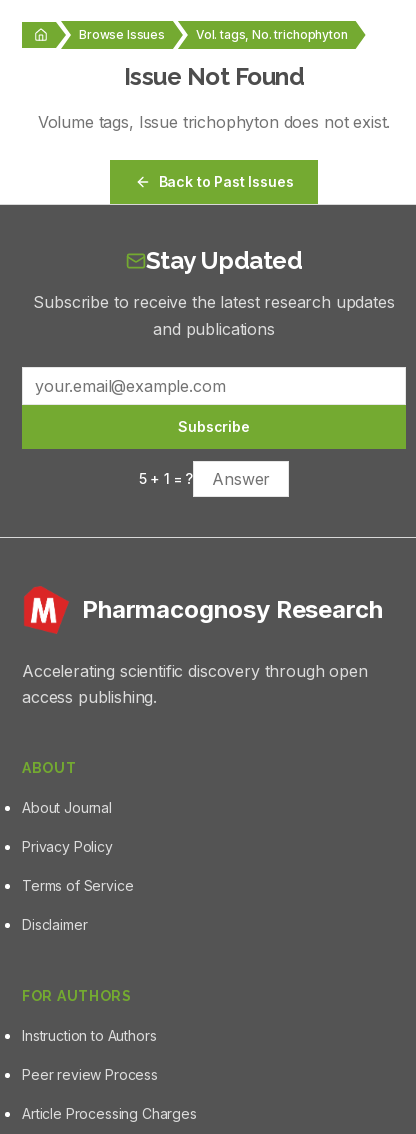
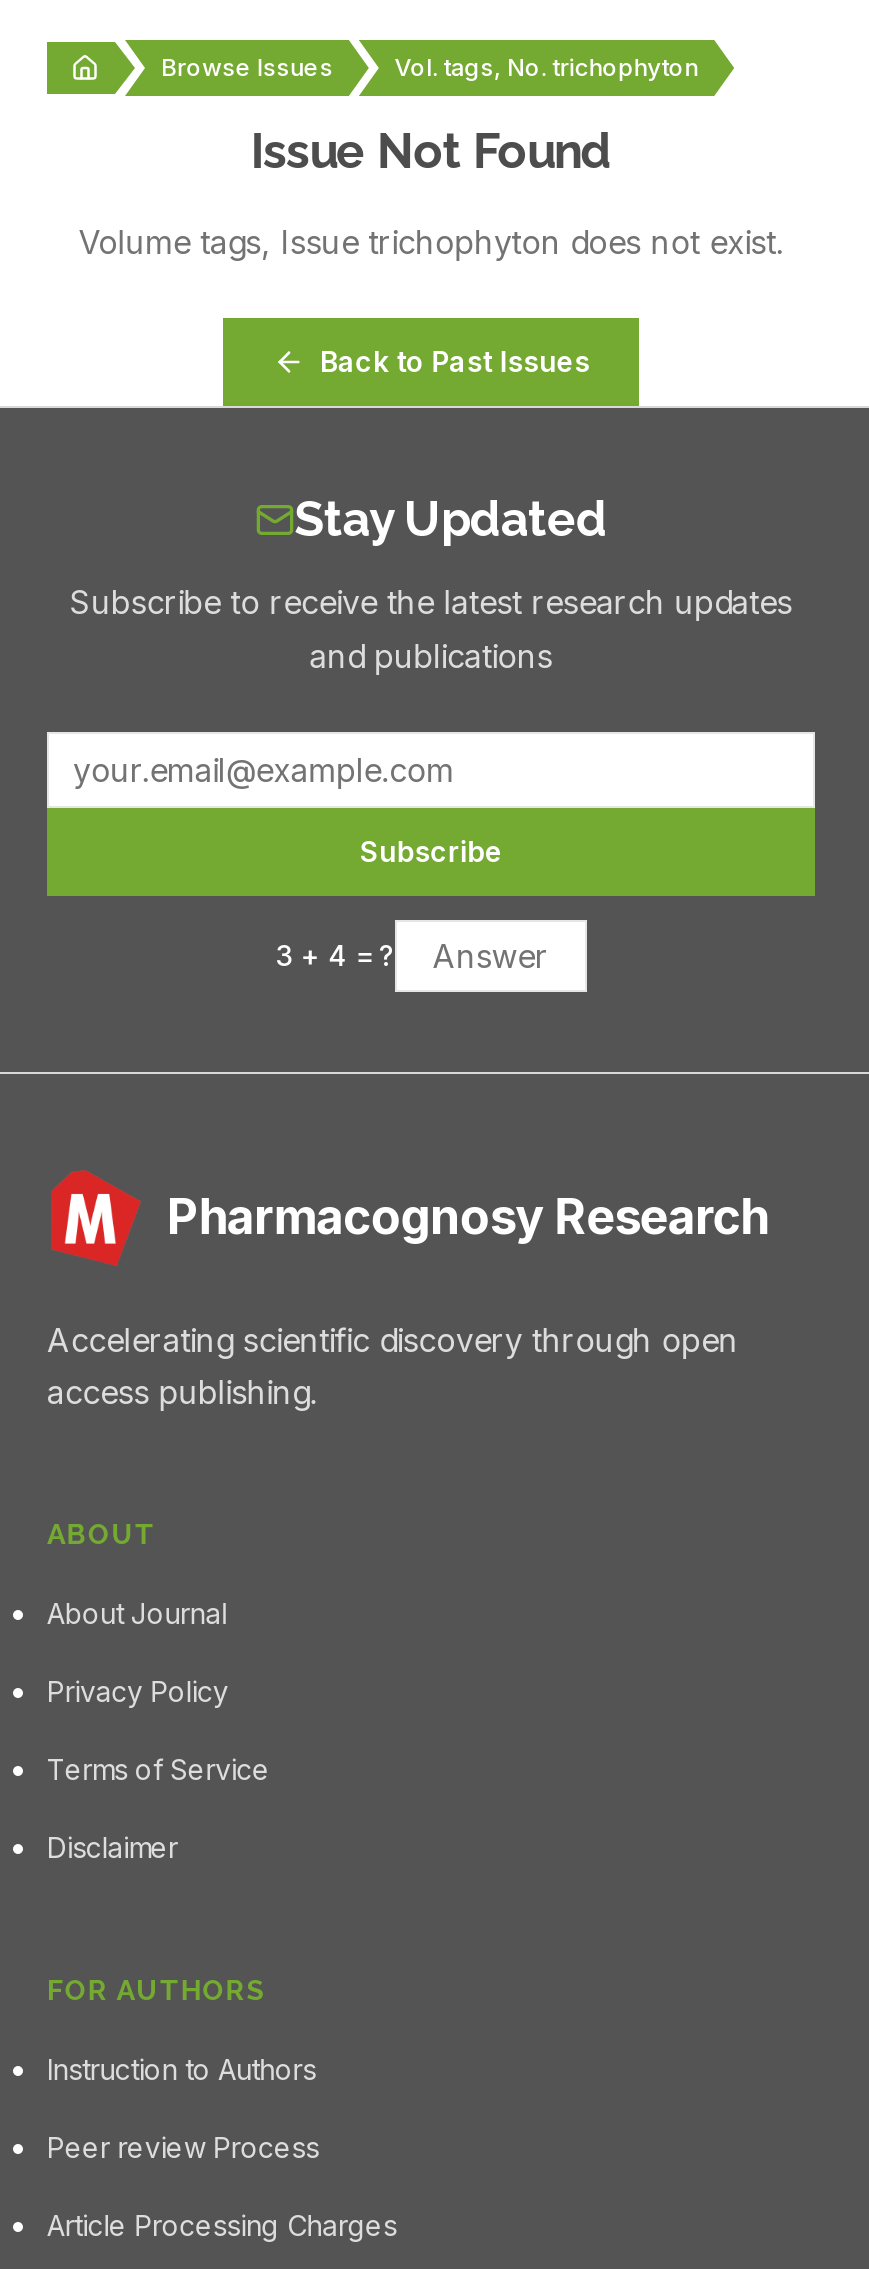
- 5 + 1 = ?
+ 3 + 4 = ?
